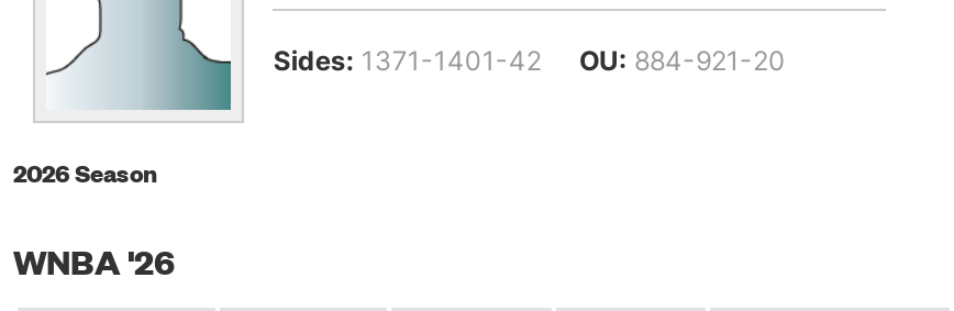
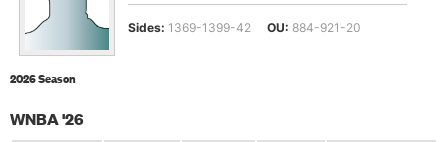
- Sides: 1371-1401-42 OU: 884-921-20
+ Sides: 1369-1399-42 OU: 884-921-20
